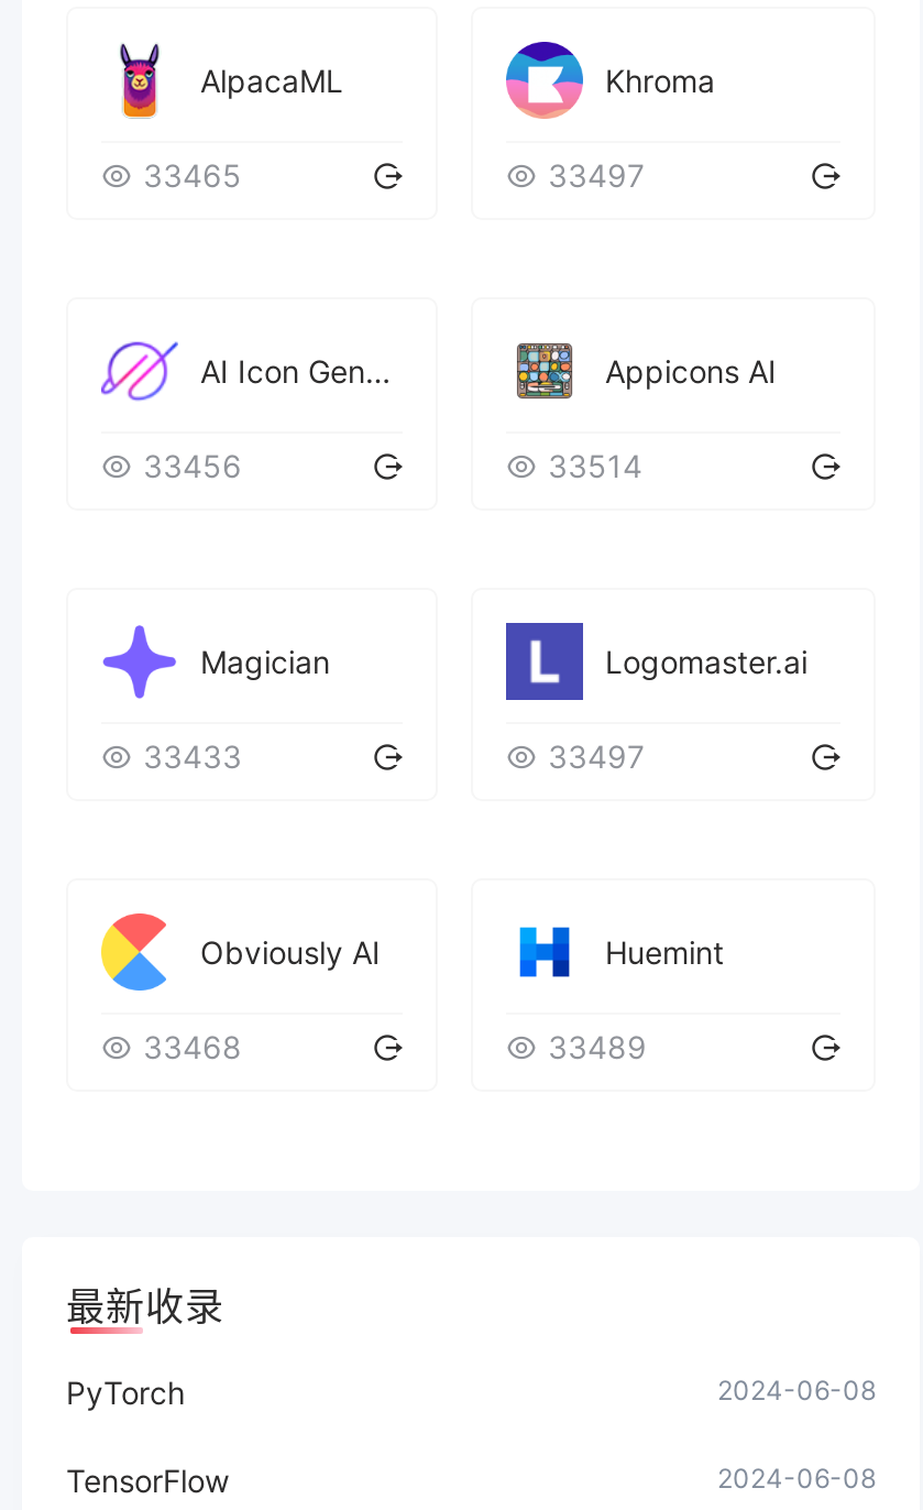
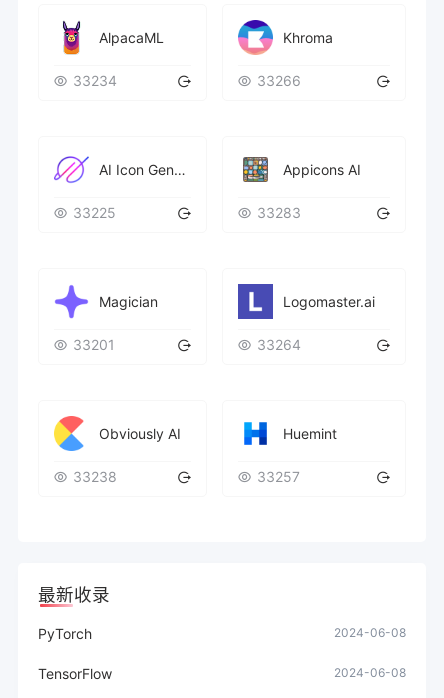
- 33465
+ 33234

- 33497
+ 33266

- 33456
+ 33225

- 33514
+ 33283

- 33433
+ 33201

- 33497
+ 33264

- 33468
+ 33238

- 33489
+ 33257
